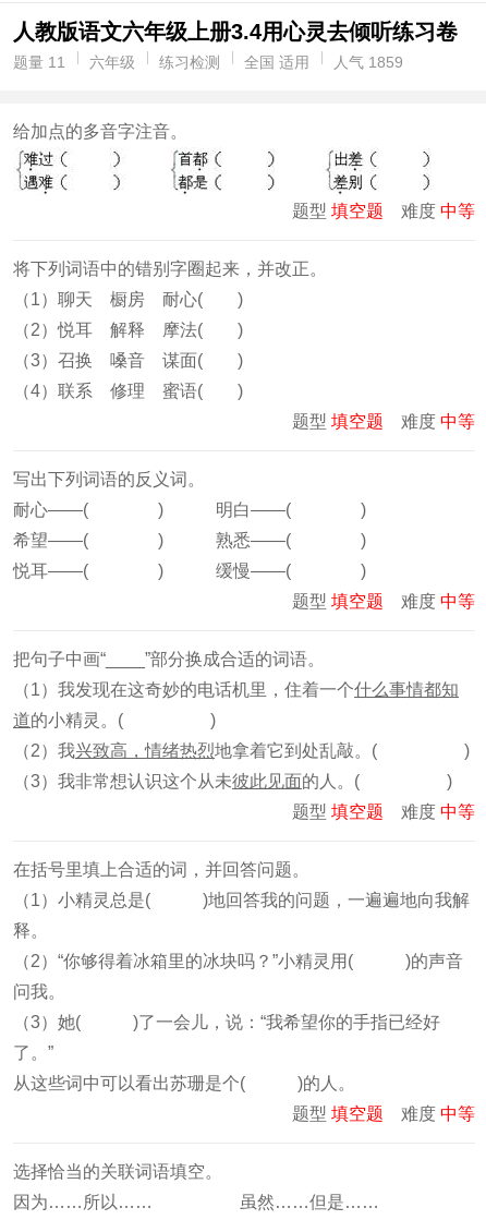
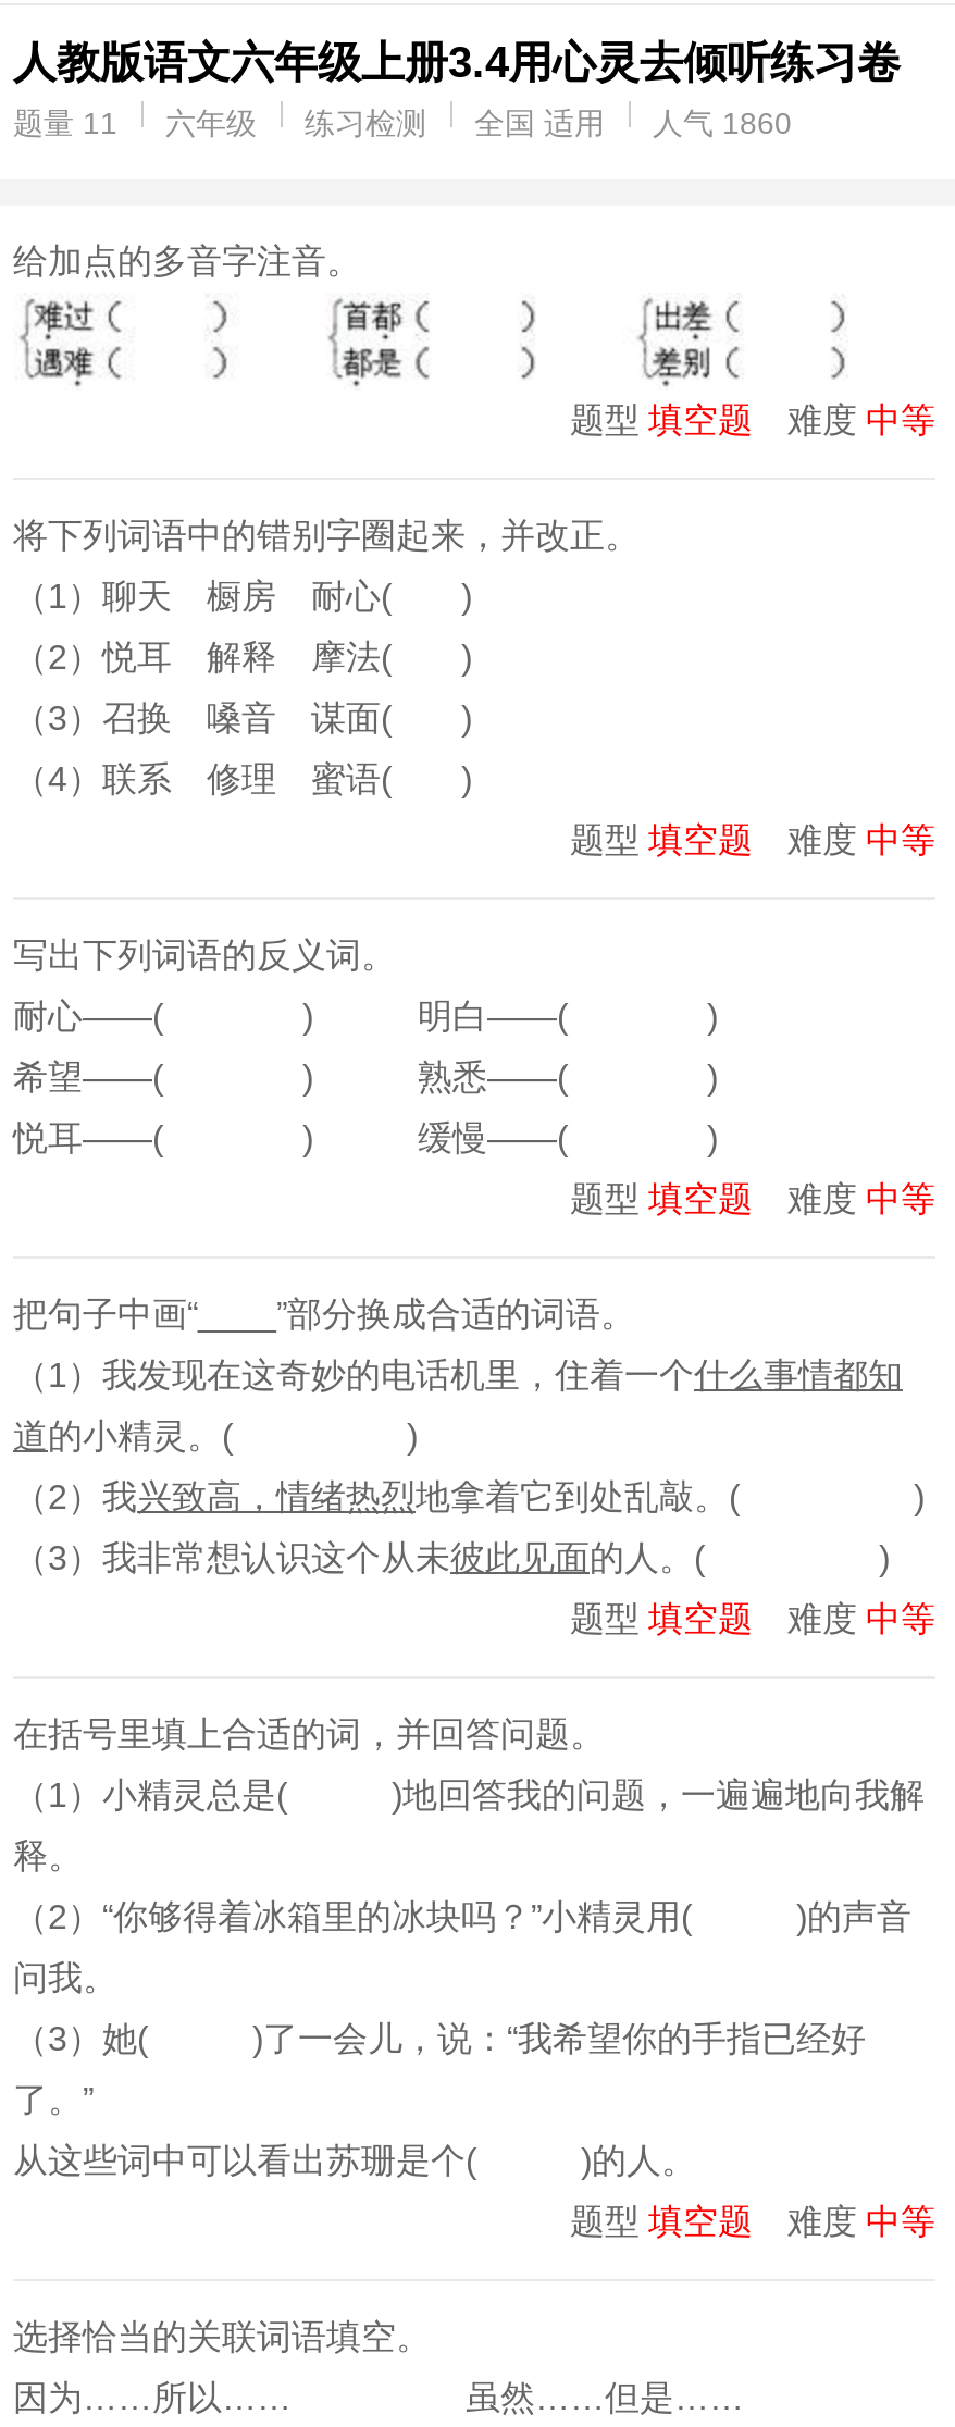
- 题量 11 六年级 练习检测 全国 适用 人气 1859
+ 题量 11 六年级 练习检测 全国 适用 人气 1860
